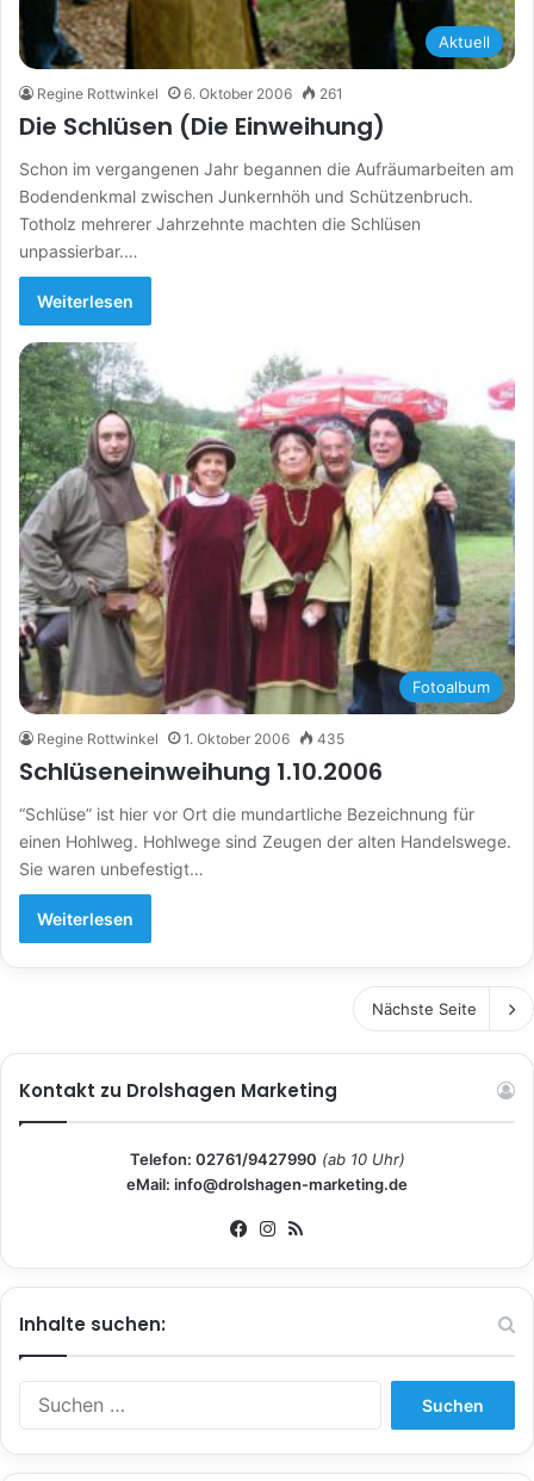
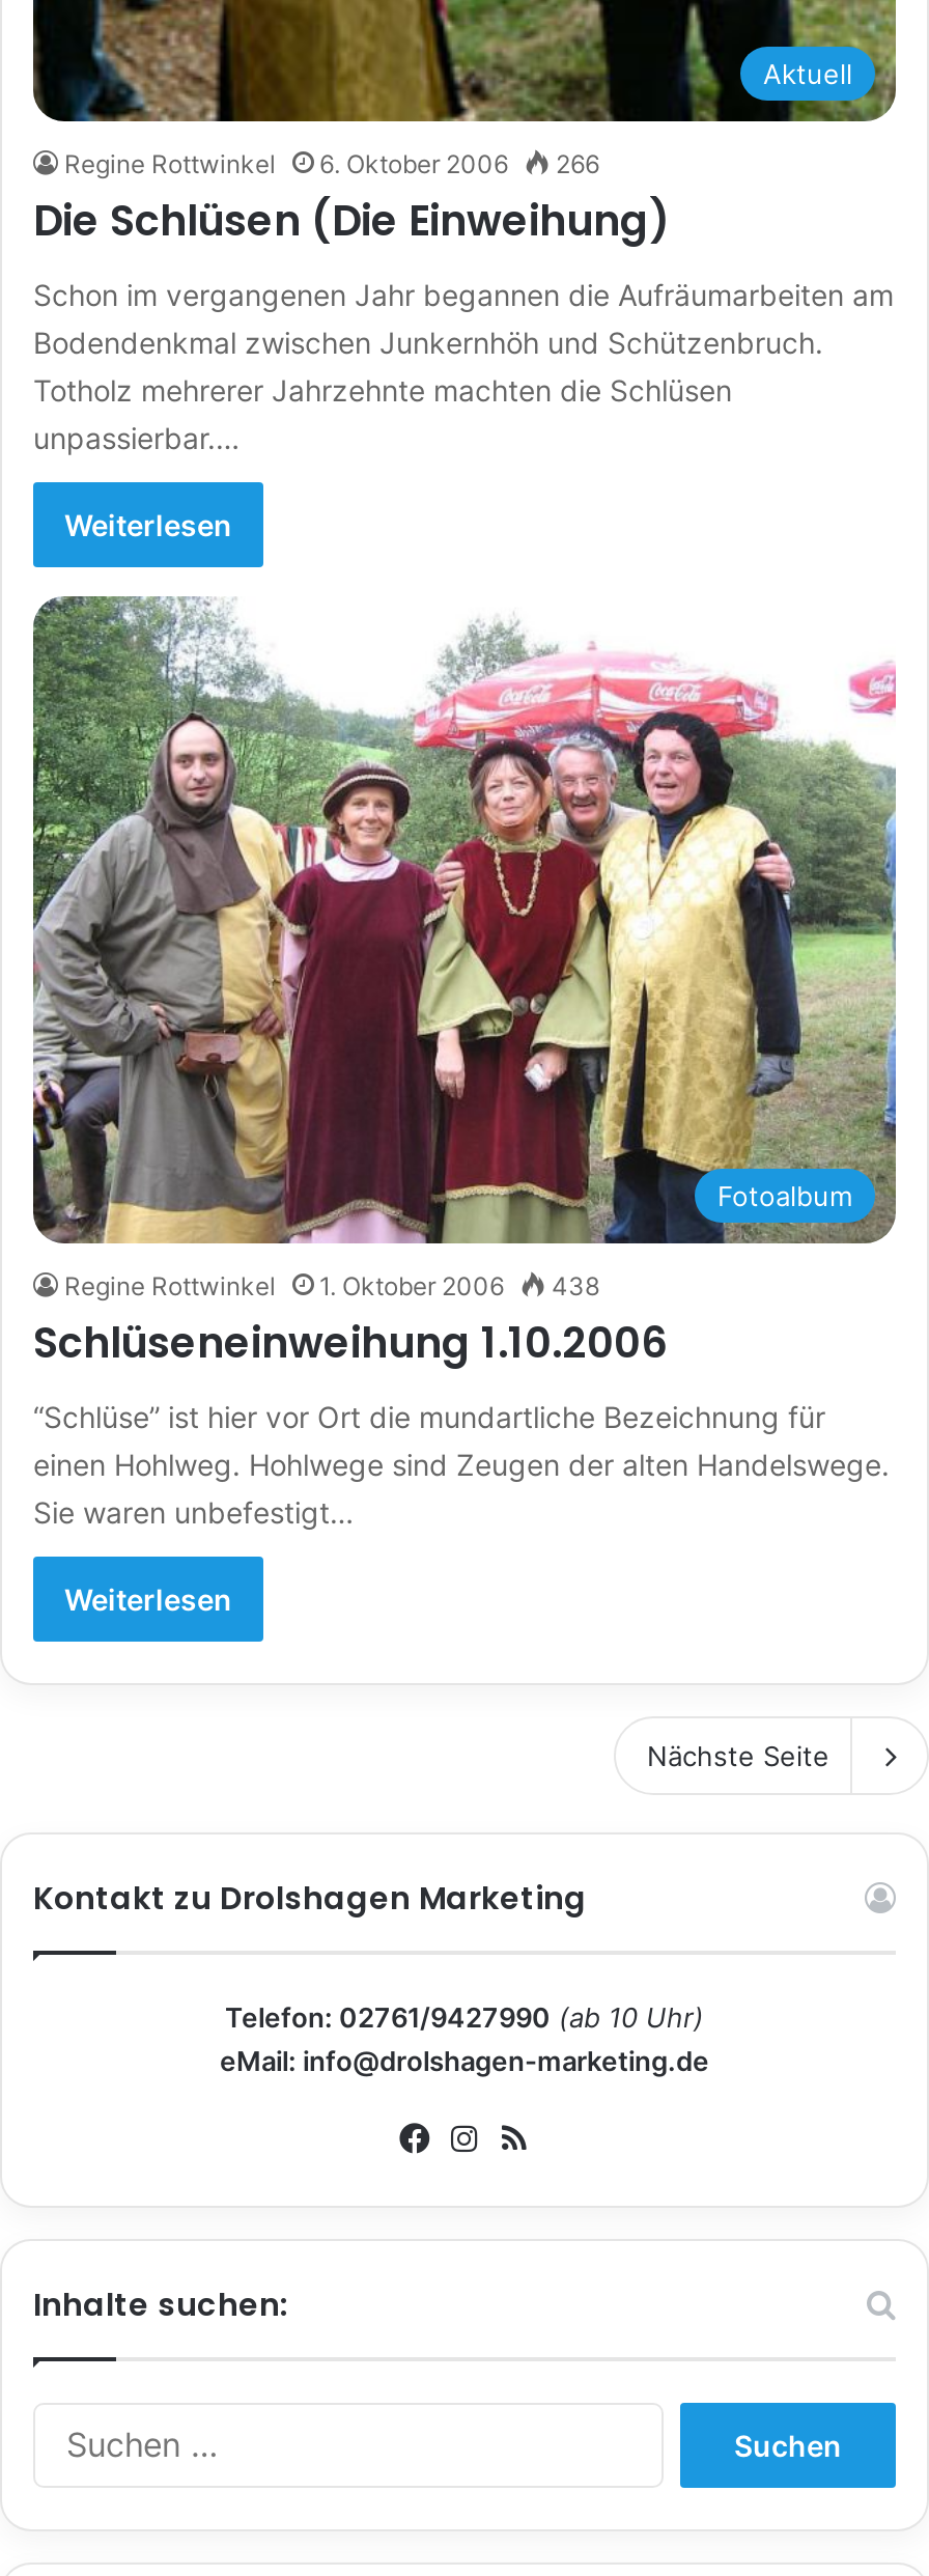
- Regine Rottwinkel 6. Oktober 2006 261
+ Regine Rottwinkel 6. Oktober 2006 266

- Regine Rottwinkel 1. Oktober 2006 435
+ Regine Rottwinkel 1. Oktober 2006 438
